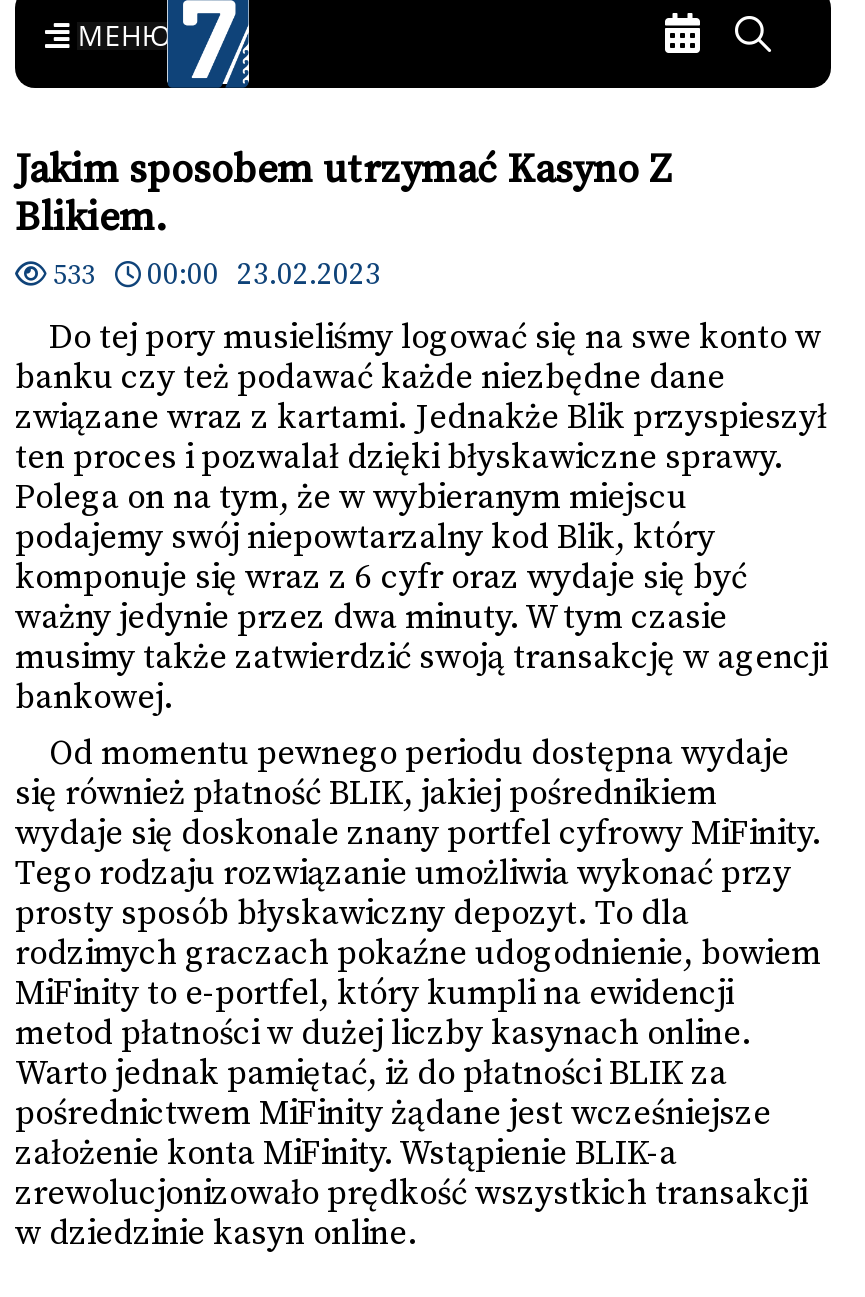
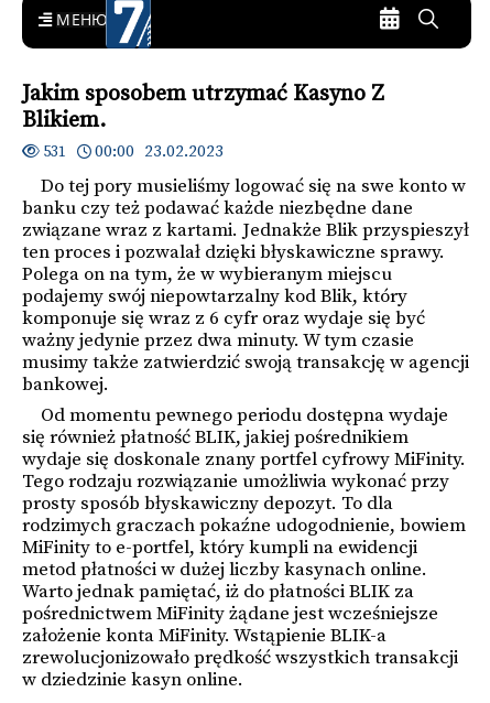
- 533 00:00 23.02.2023
+ 531 00:00 23.02.2023
